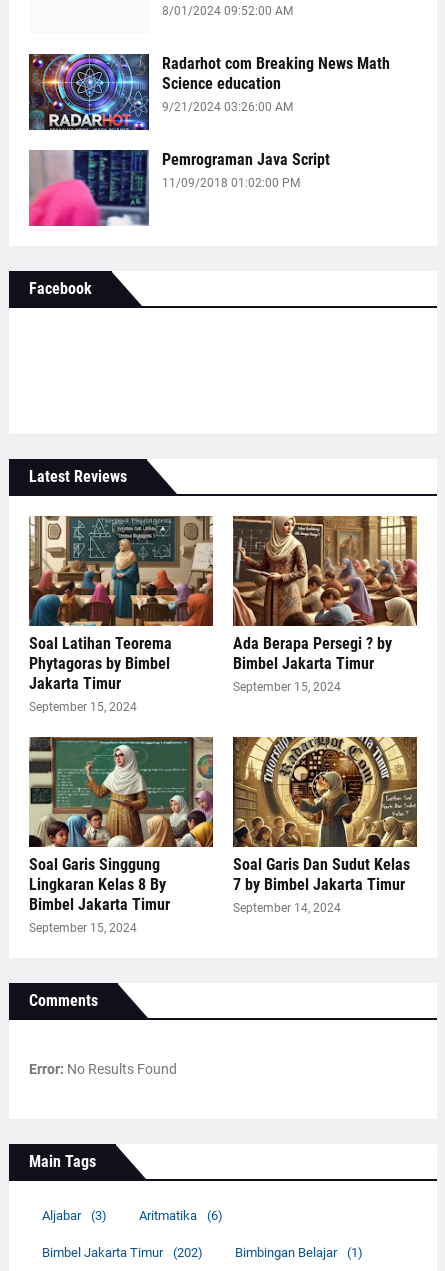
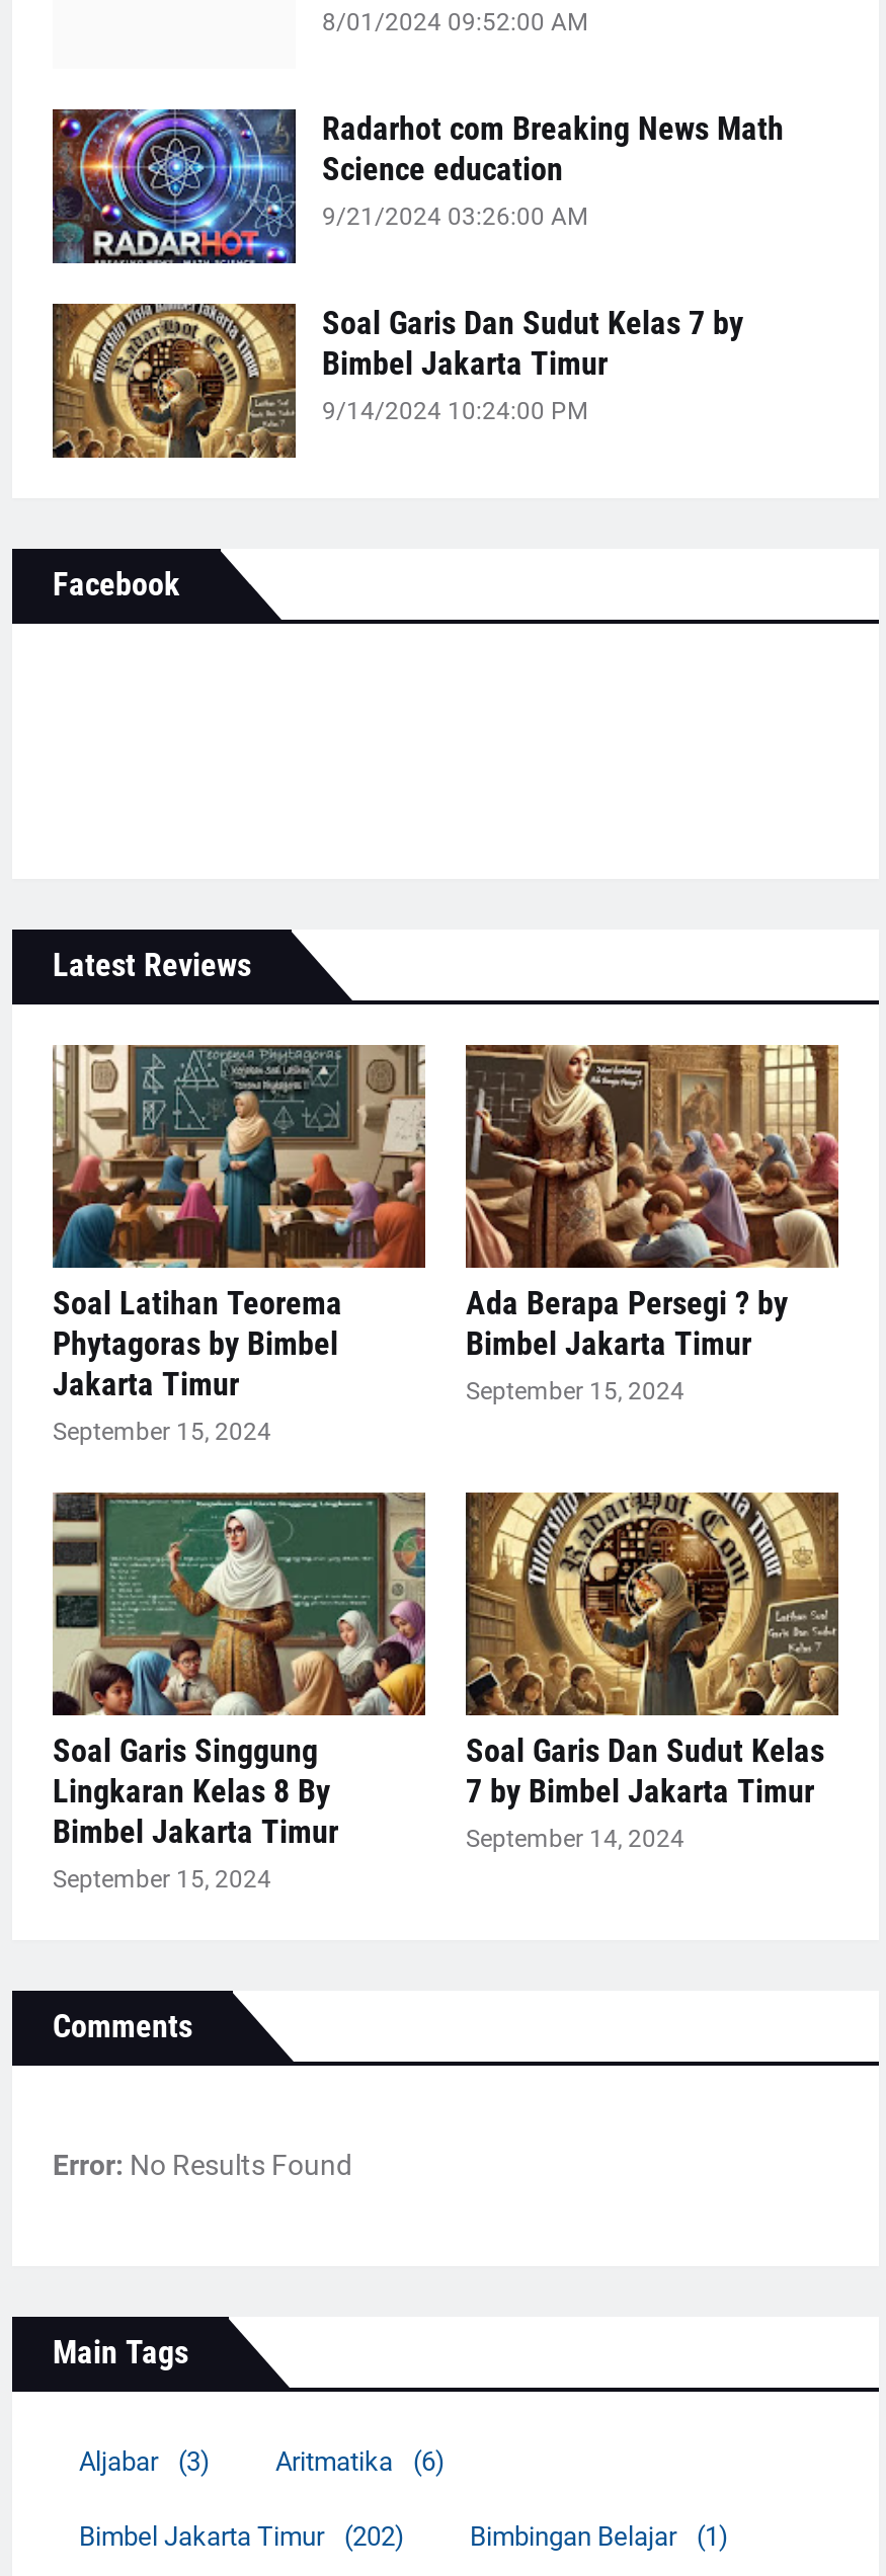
- [image]
- Pemrograman Java Script
- 11/09/2018 01:02:00 PM
+ [image]
+ Soal Garis Dan Sudut Kelas 7 by
+ Bimbel Jakarta Timur
+ 9/14/2024 10:24:00 PM
